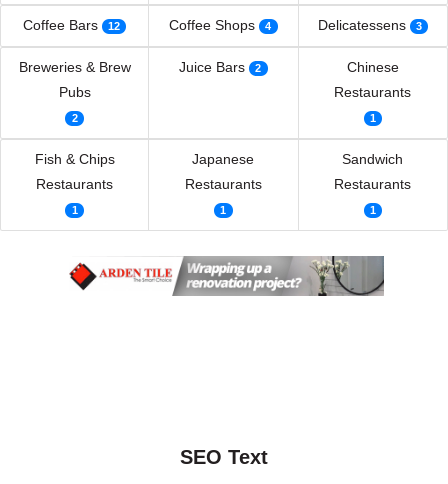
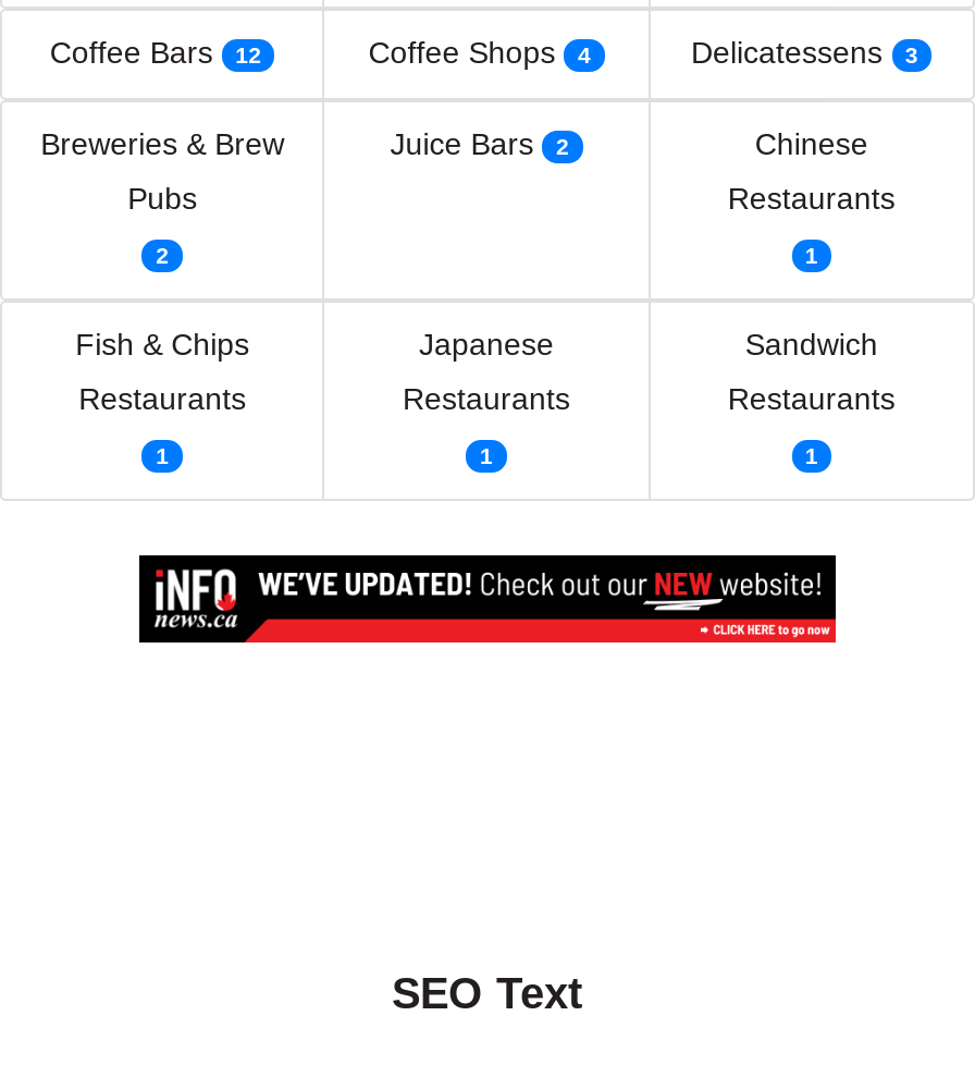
- [image]
+ [image]
